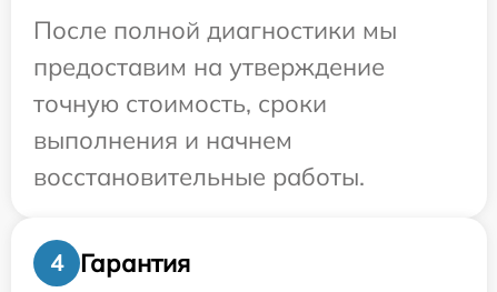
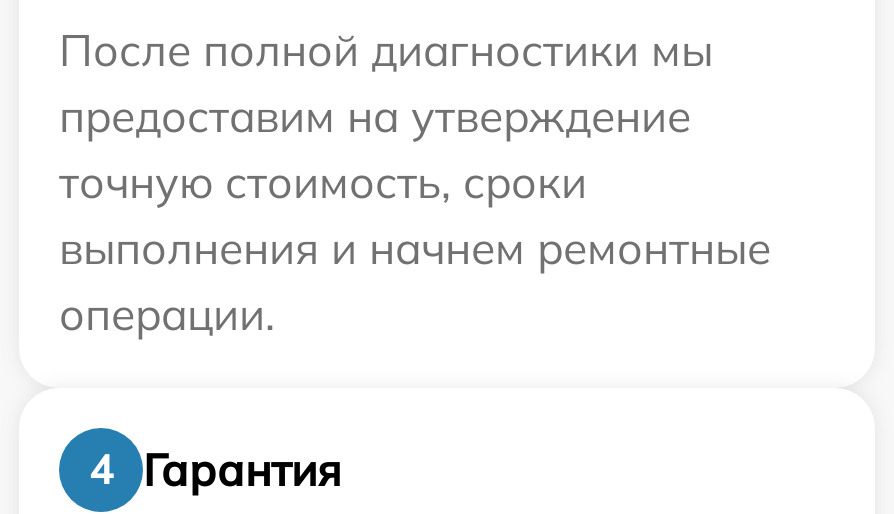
- выполнения и начнем
- восстановительные работы.
+ выполнения и начнем ремонтные
+ операции.
